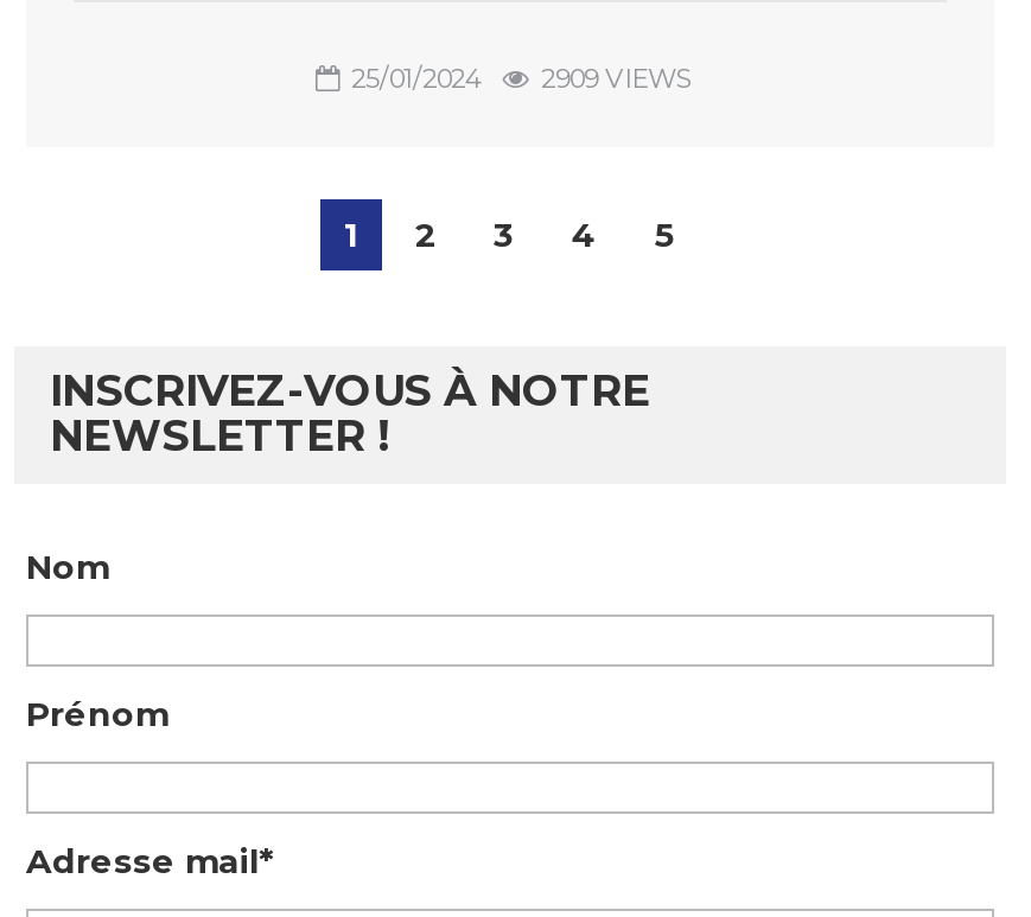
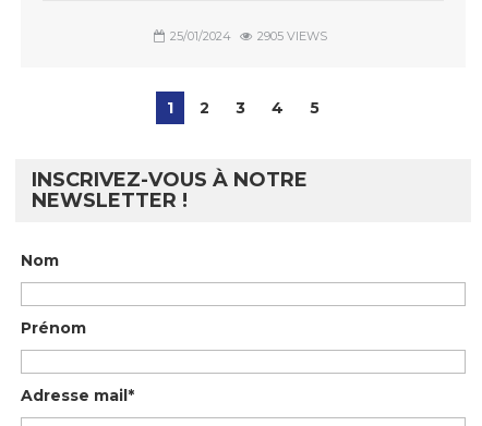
- 25/01/2024 2909 VIEWS
+ 25/01/2024 2905 VIEWS
